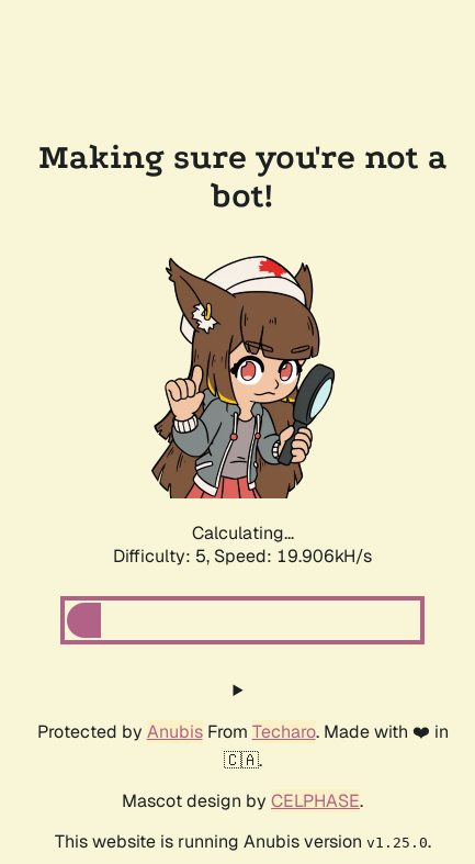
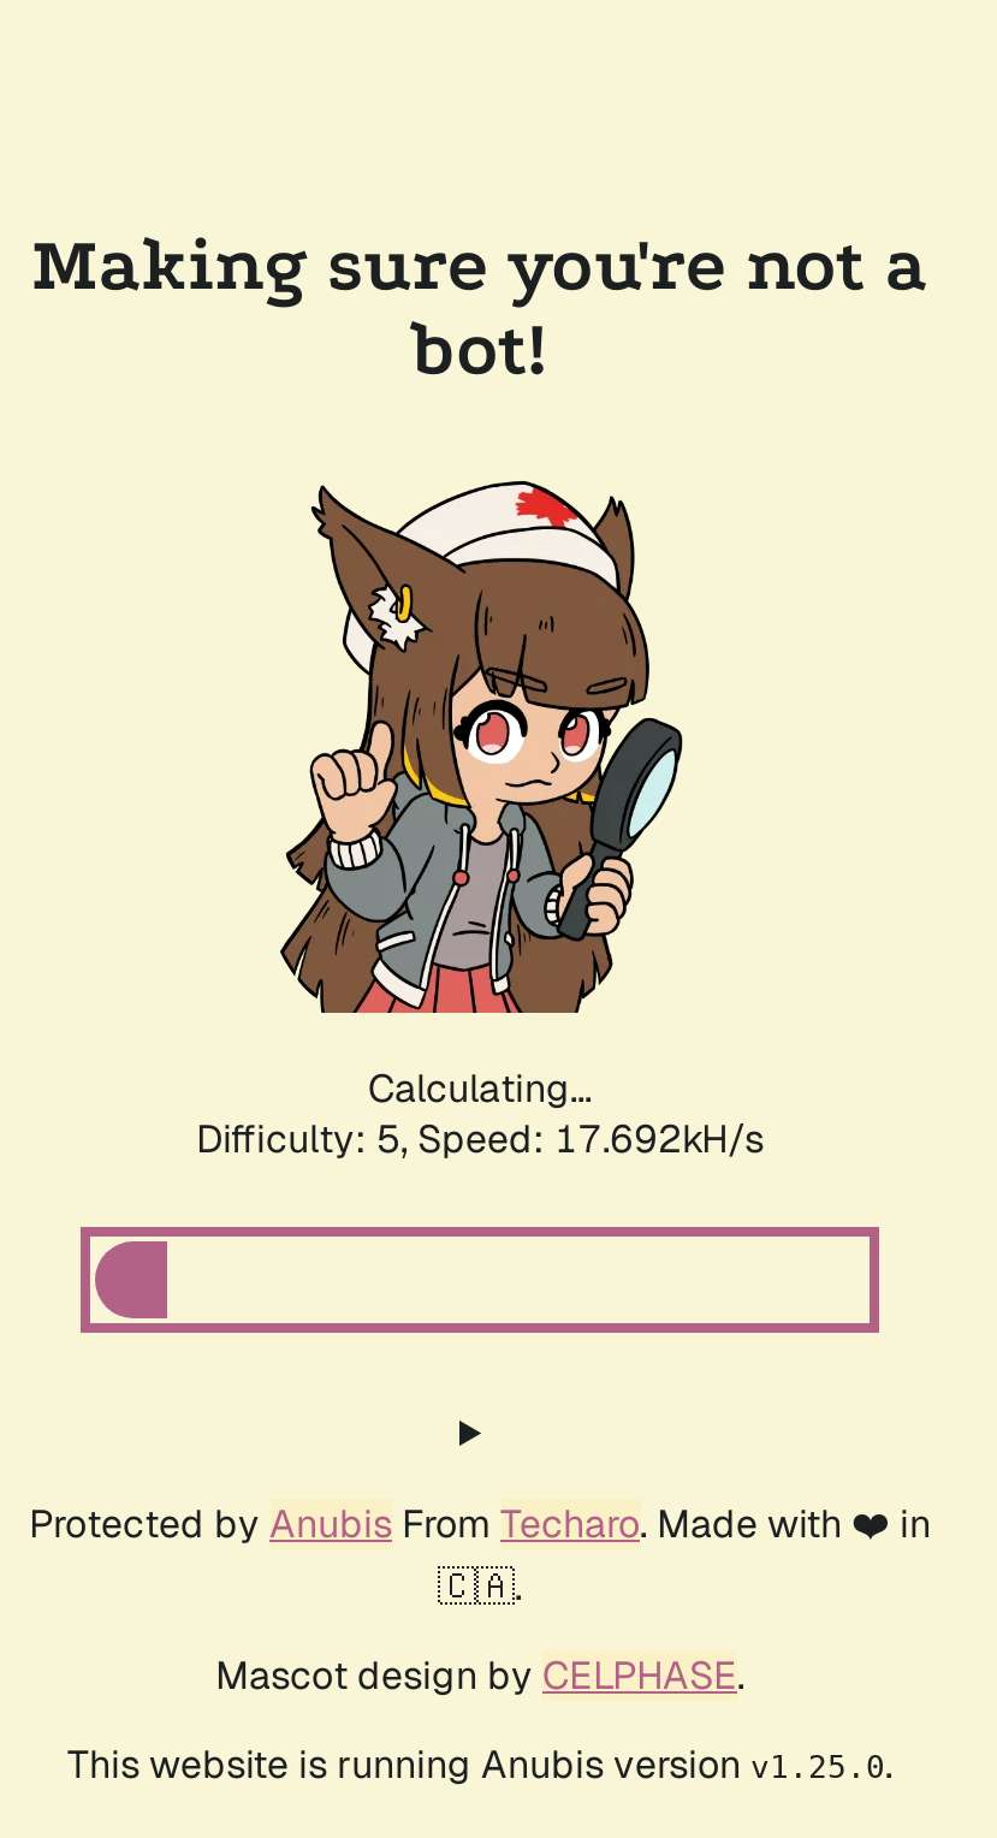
- Difficulty: 5, Speed: 19.906kH/s
+ Difficulty: 5, Speed: 17.692kH/s
